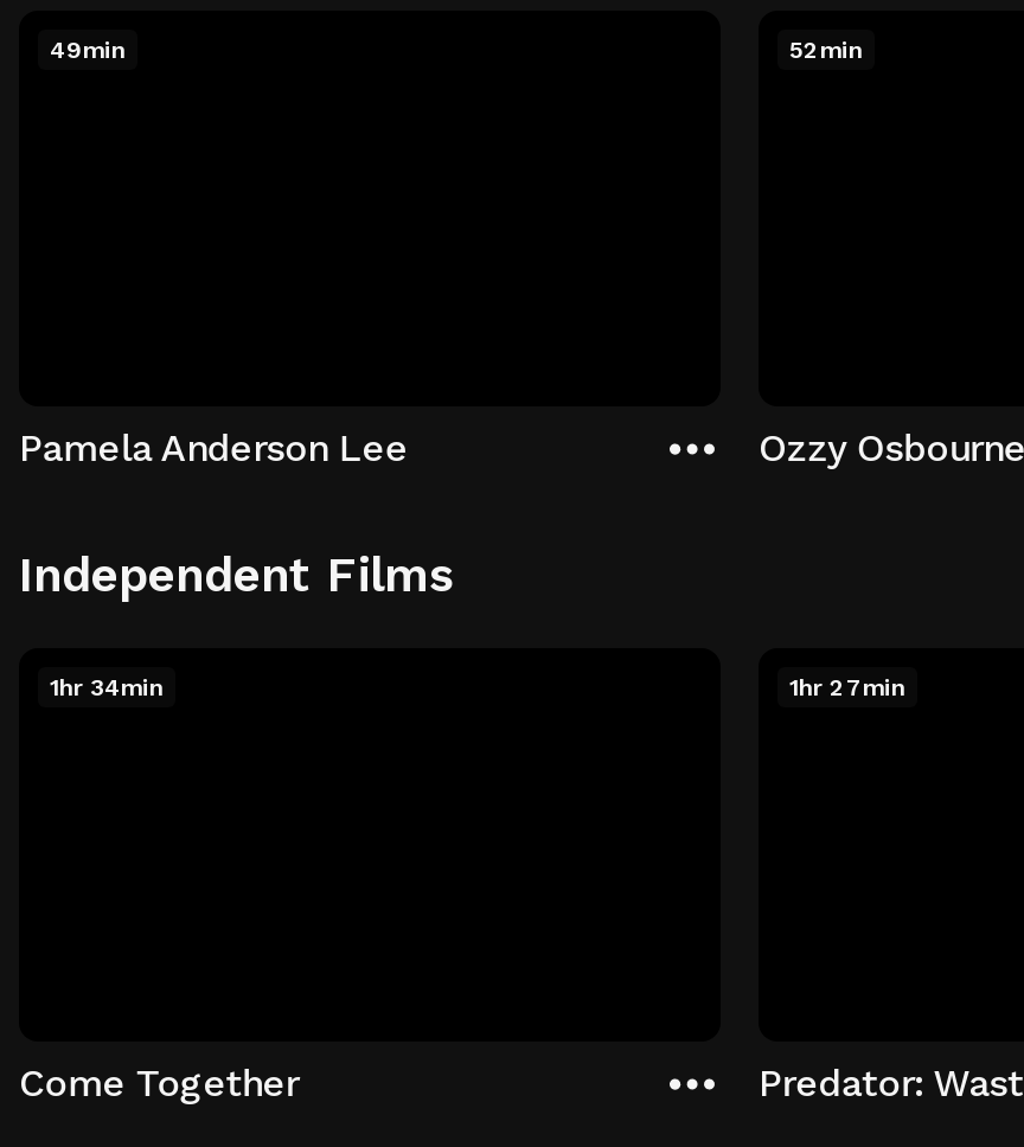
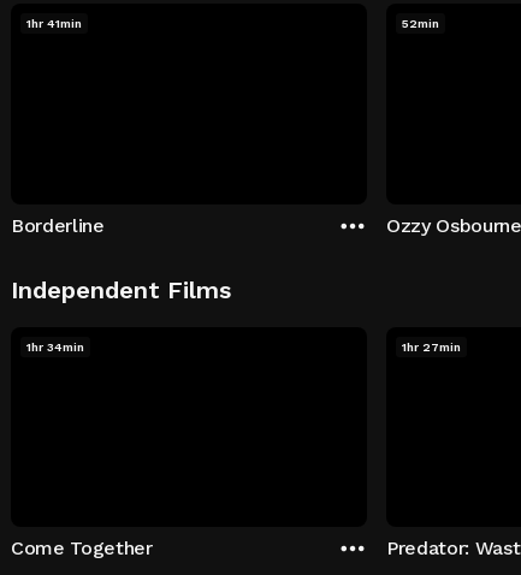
- 49min
+ 1hr 41min

- Pamela Anderson Lee
+ Borderline
